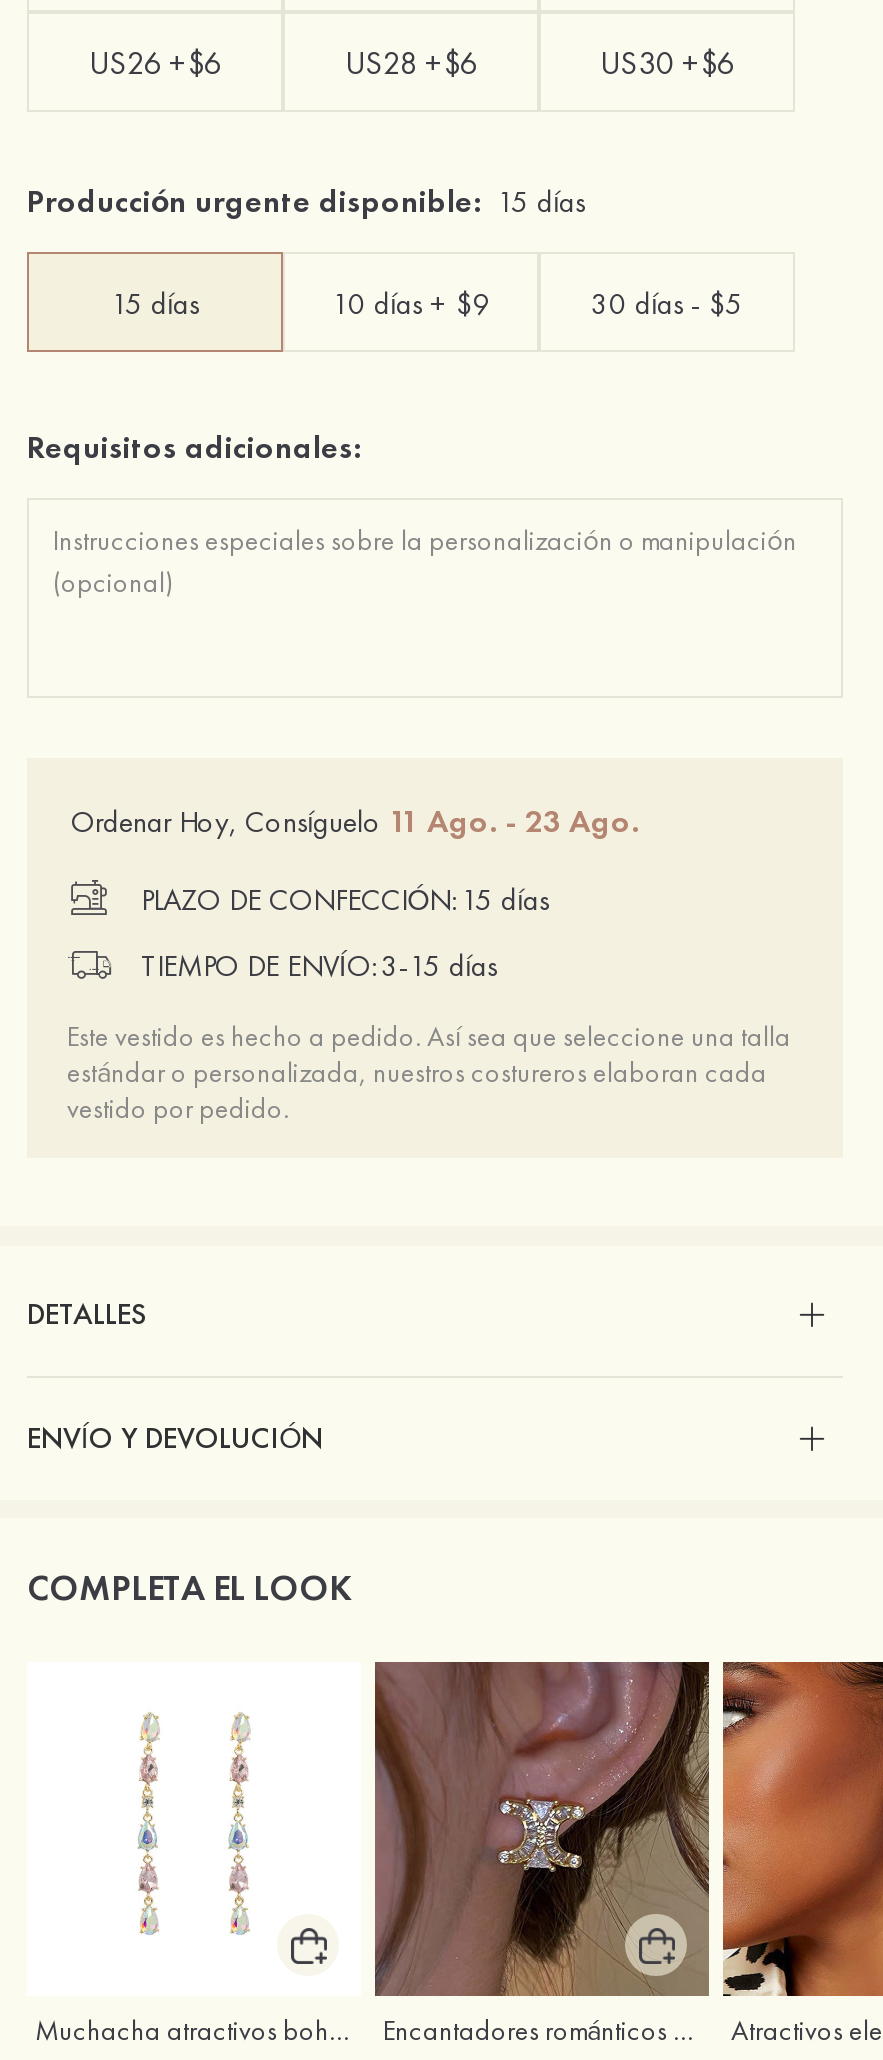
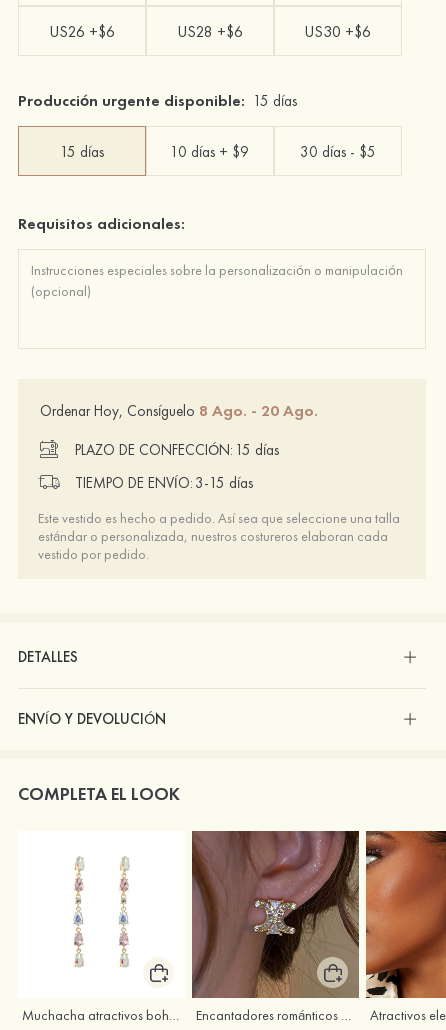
- Ordenar Hoy, Consíguelo 11 Ago. - 23 Ago.
+ Ordenar Hoy, Consíguelo 8 Ago. - 20 Ago.
